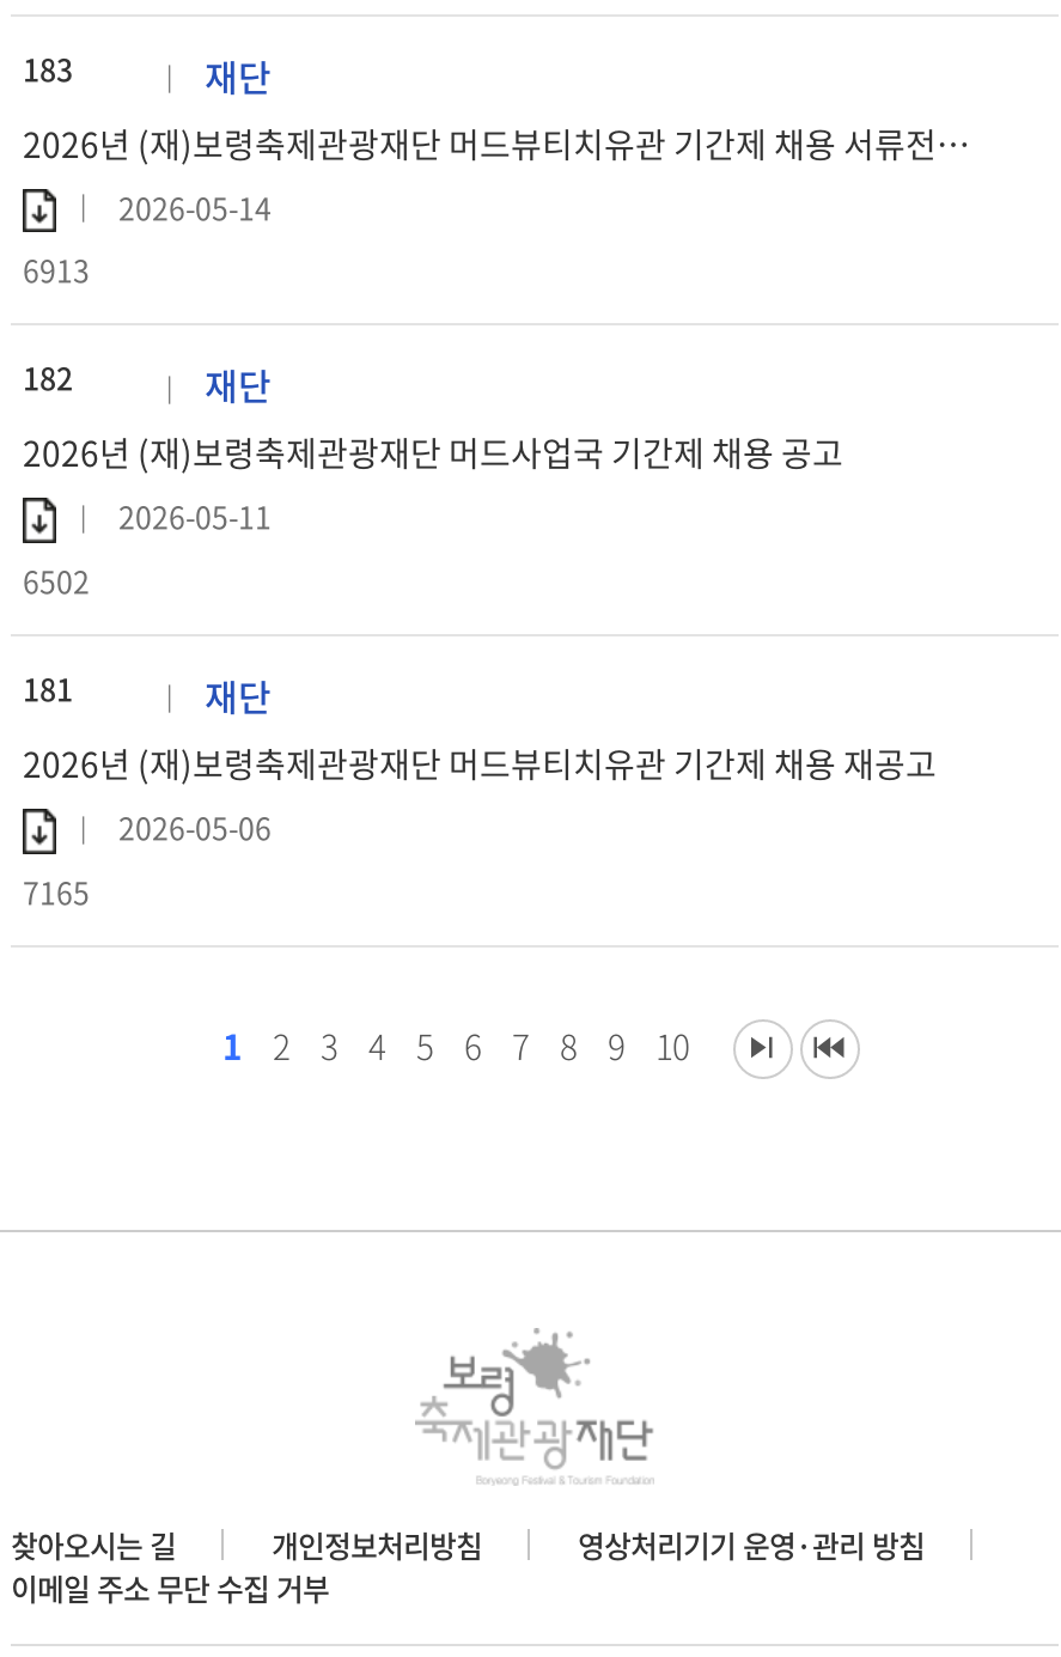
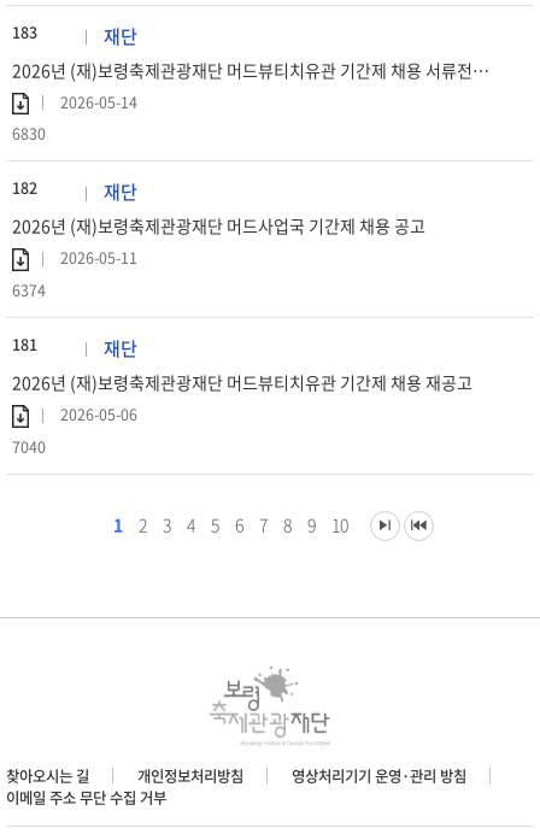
- 6913
+ 6830

- 6502
+ 6374

- 7165
+ 7040
